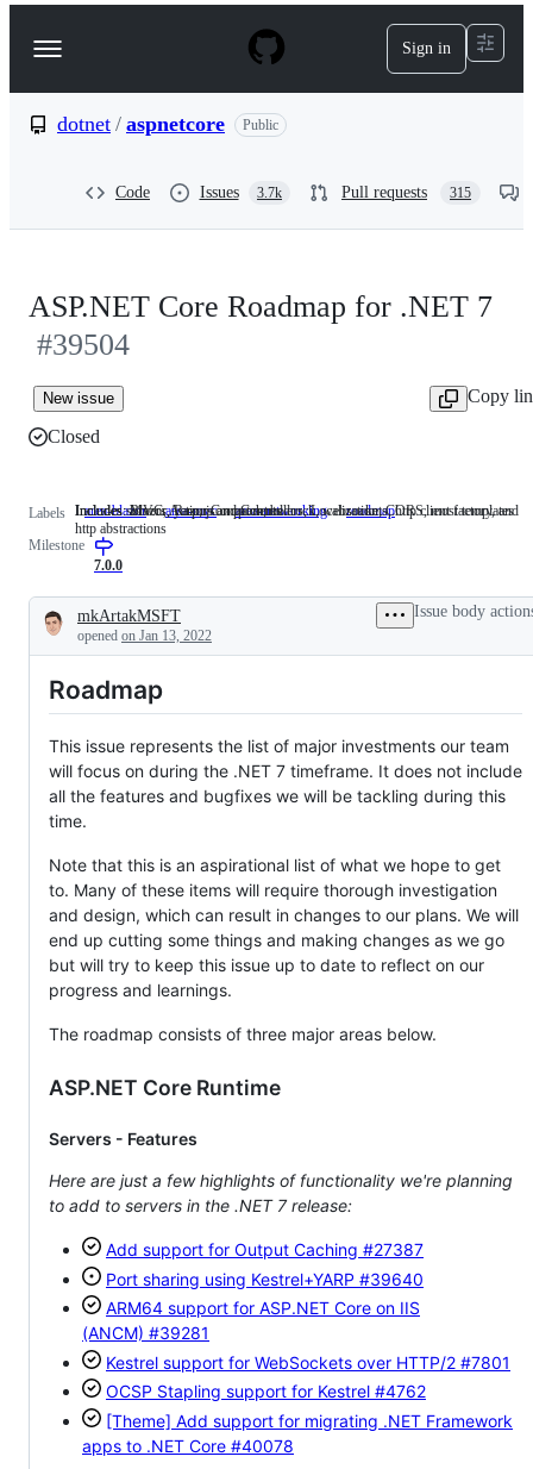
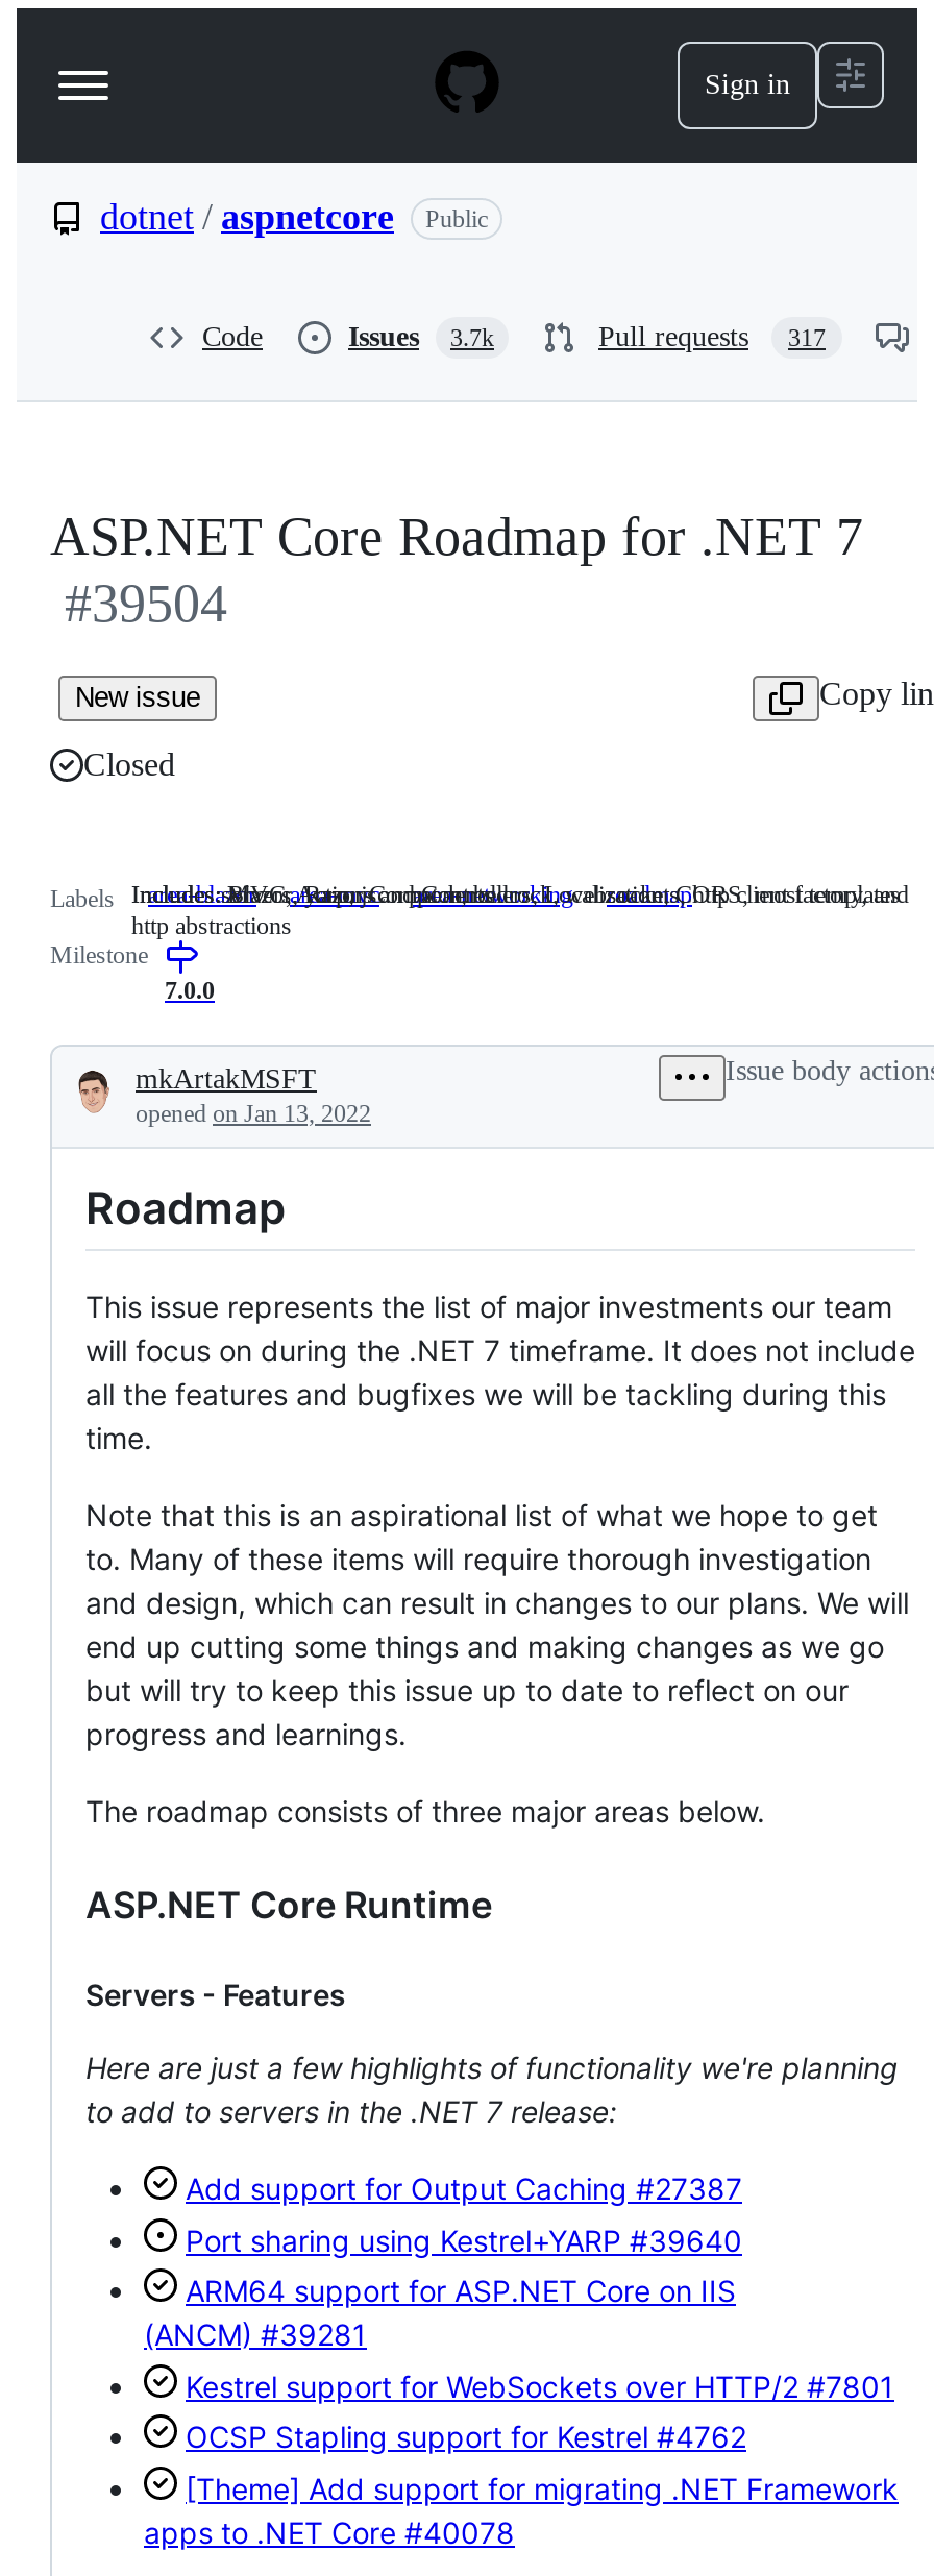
- Pull requests 315
+ Pull requests 317
